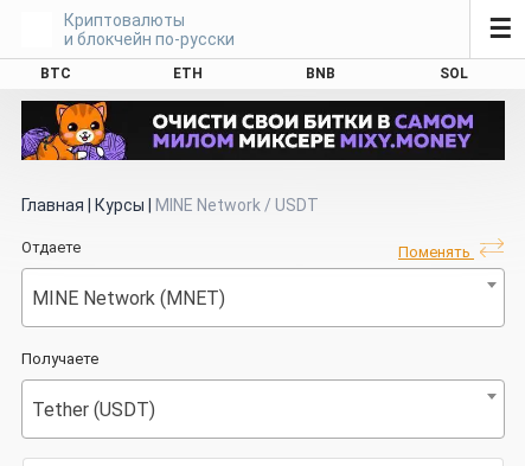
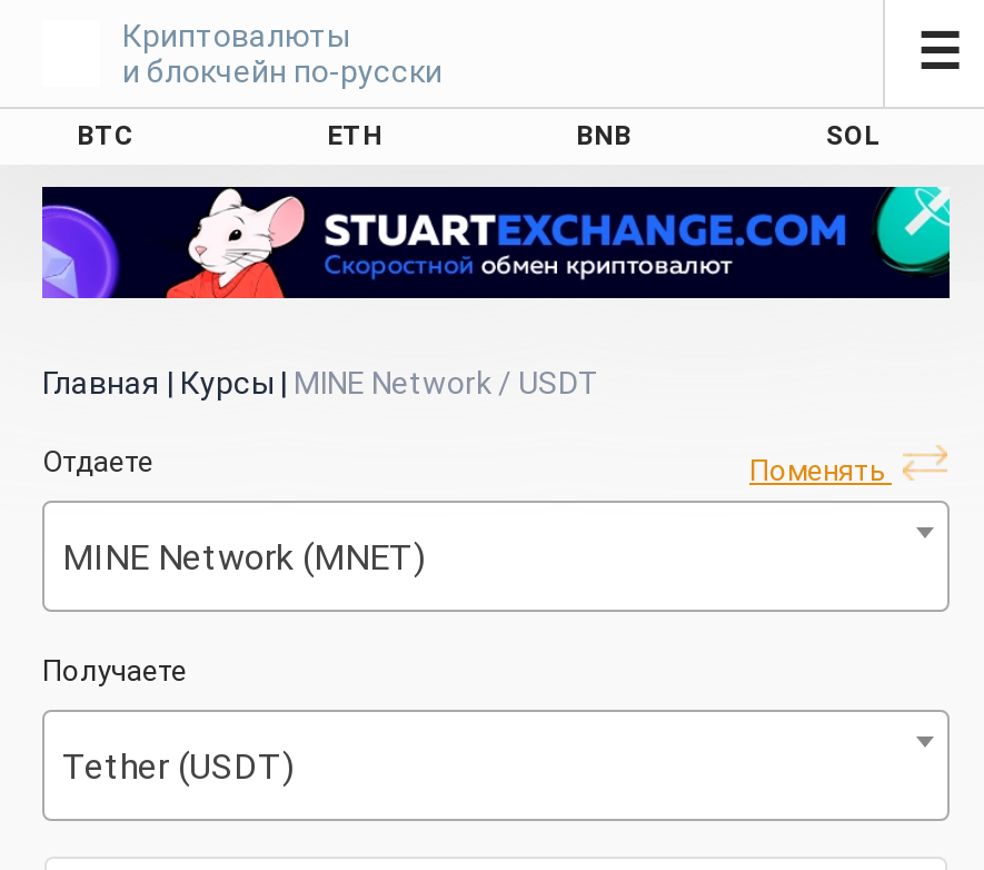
- [image]
+ [image]
